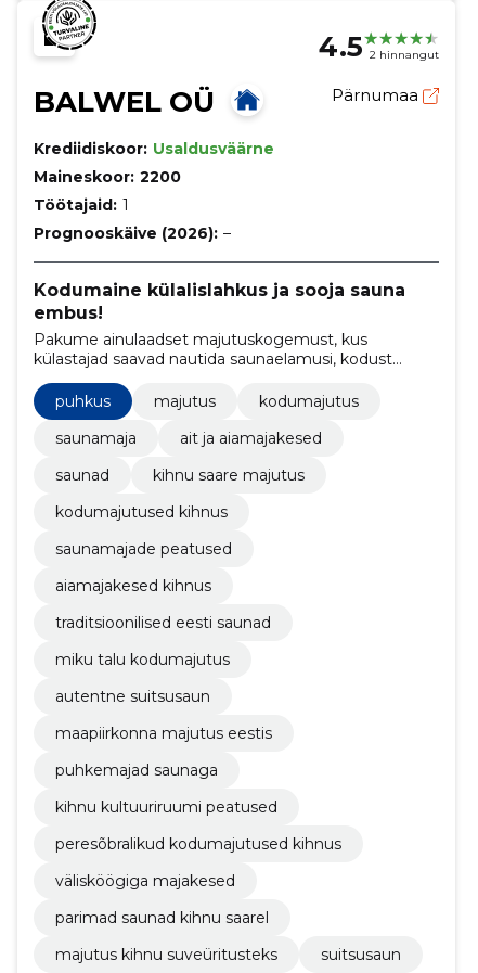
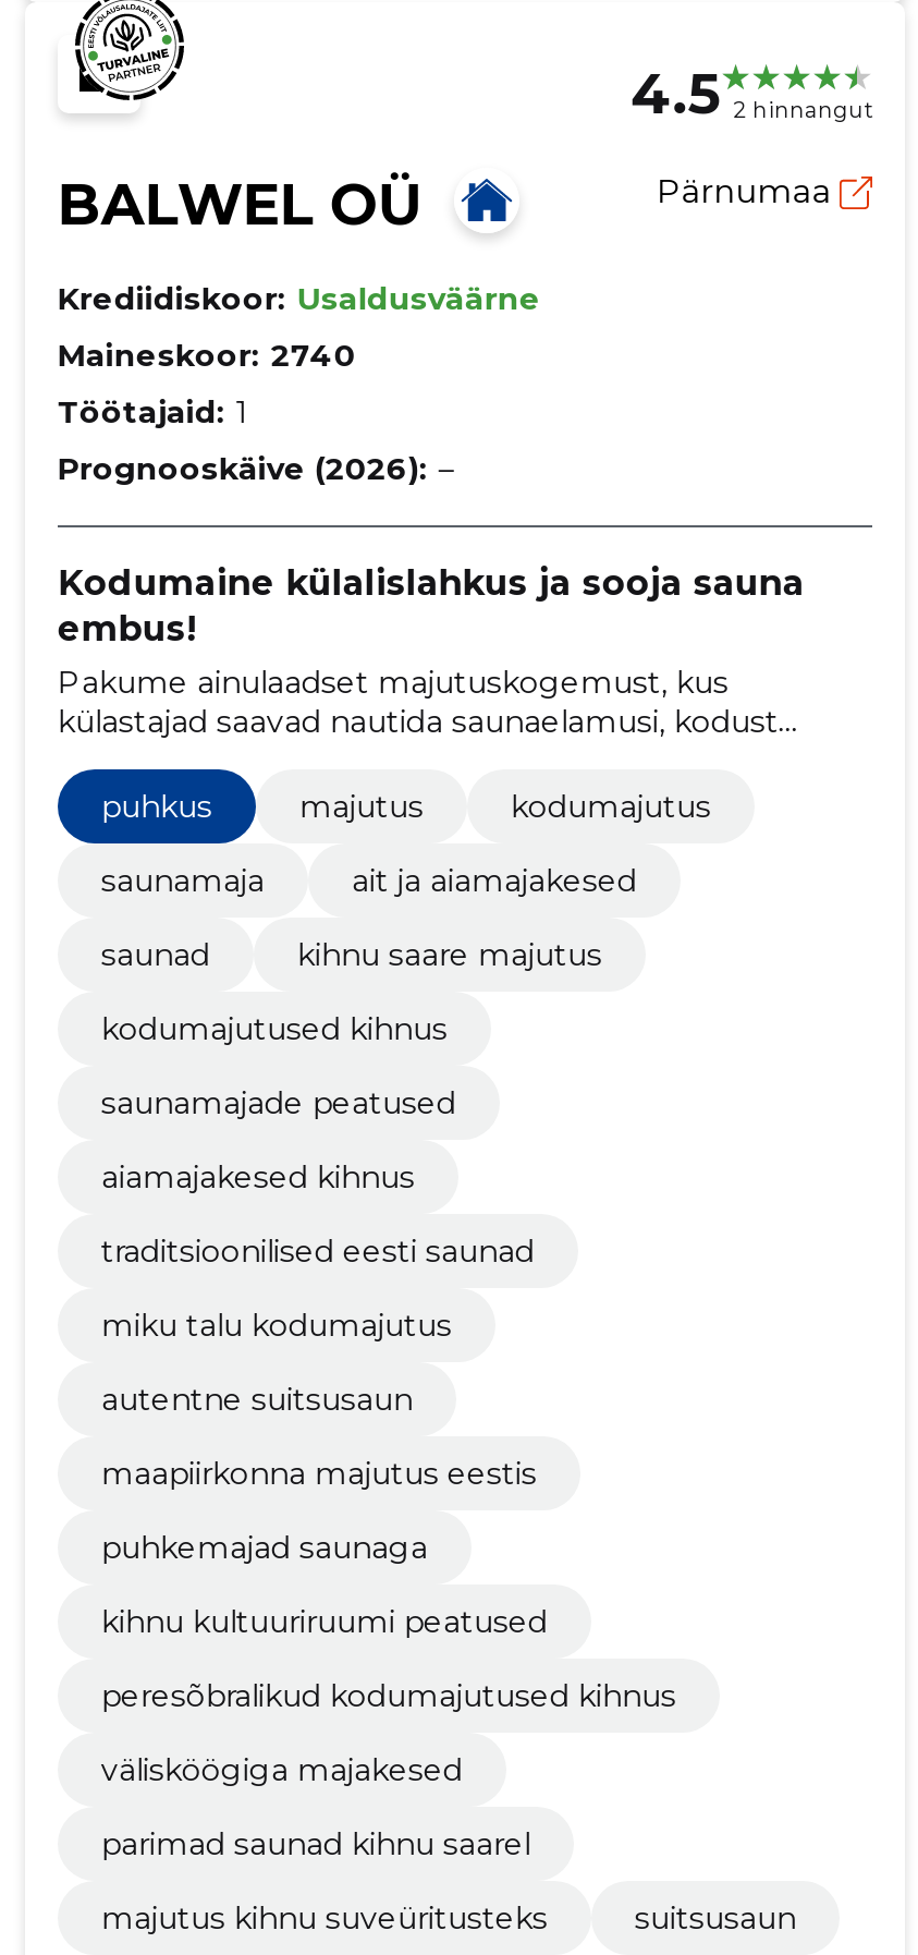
- Maineskoor: 2200
+ Maineskoor: 2740
